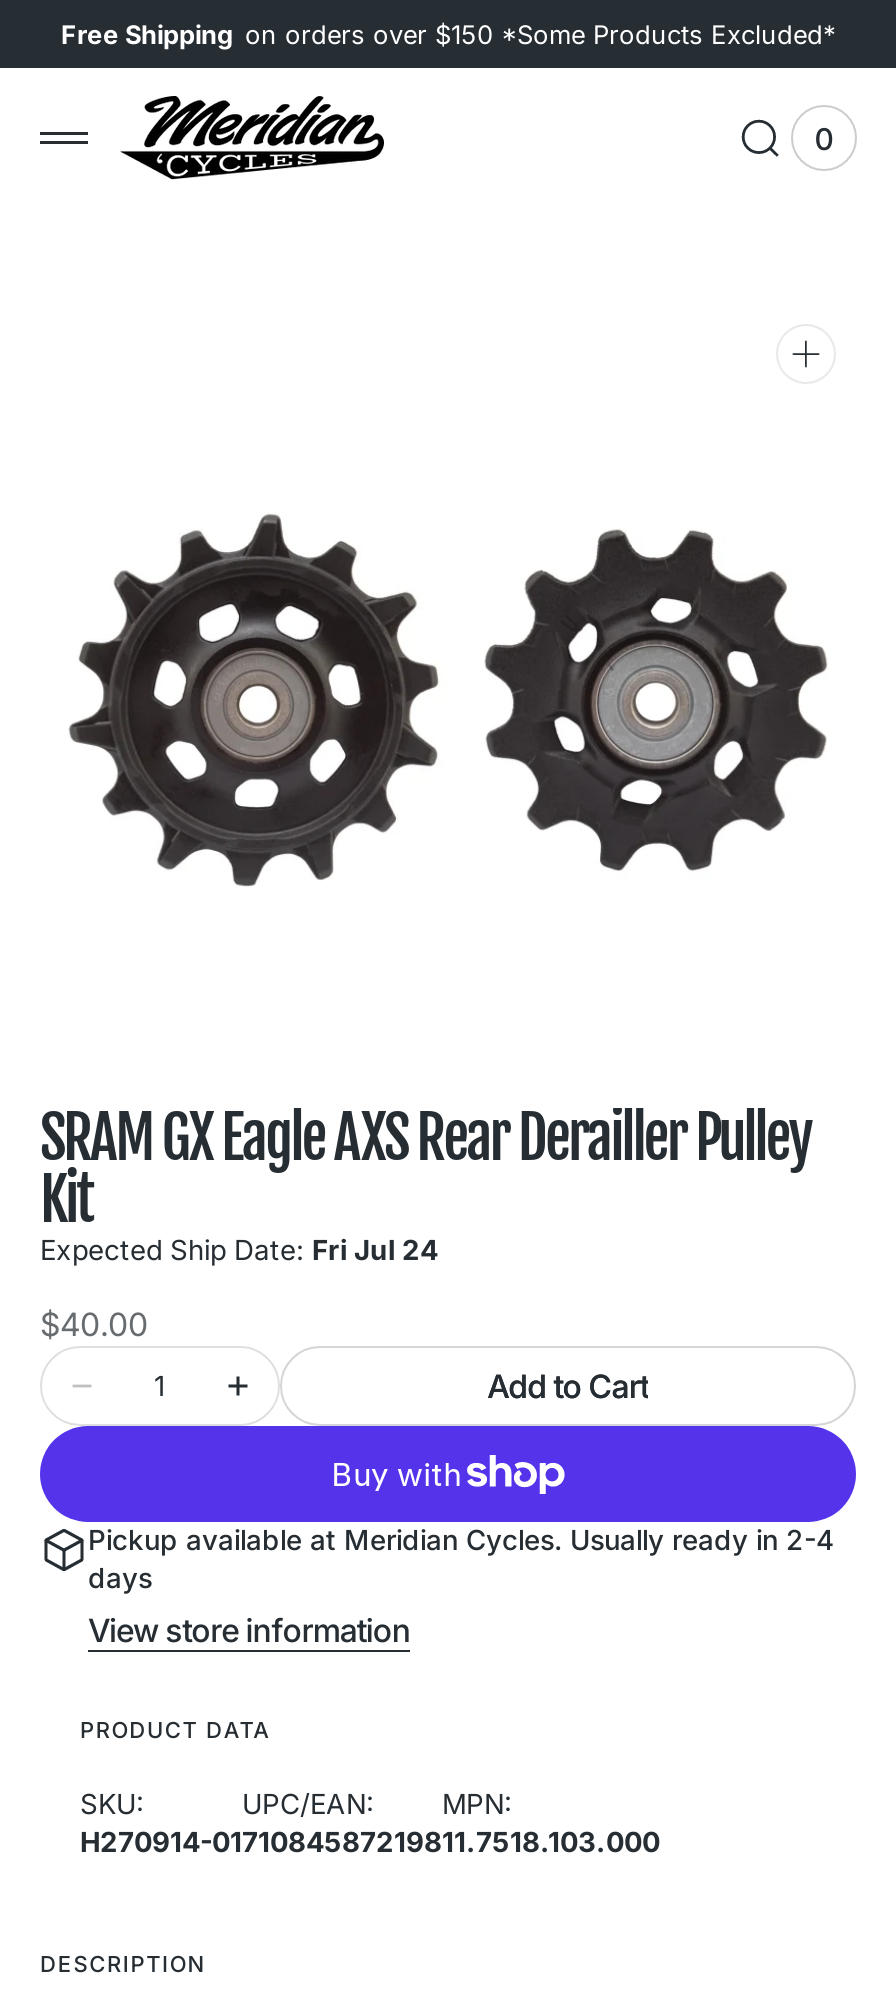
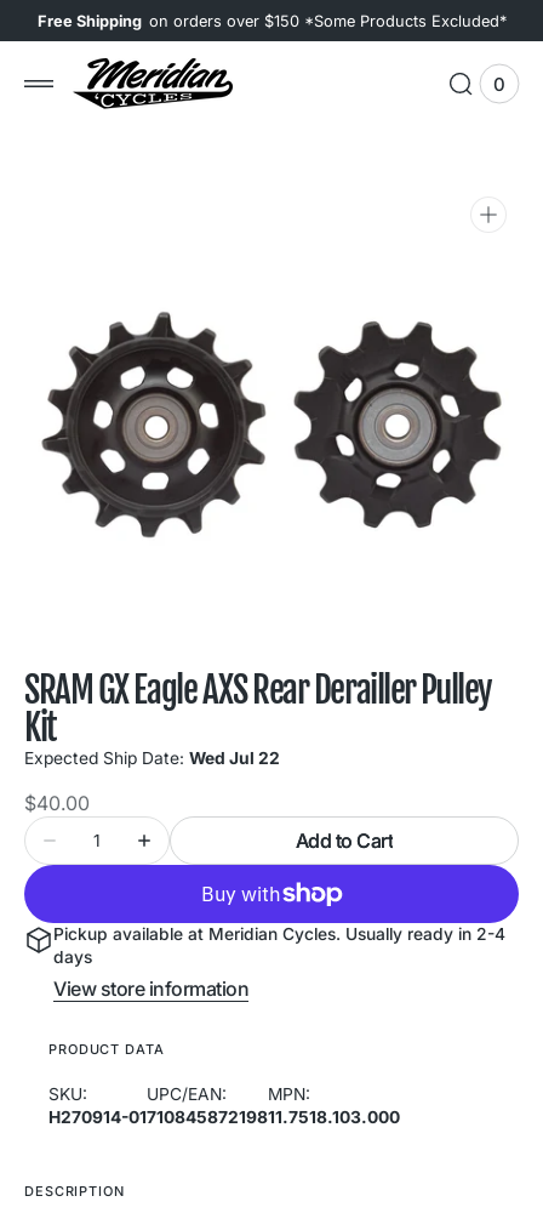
- Expected Ship Date: Fri Jul 24
+ Expected Ship Date: Wed Jul 22
